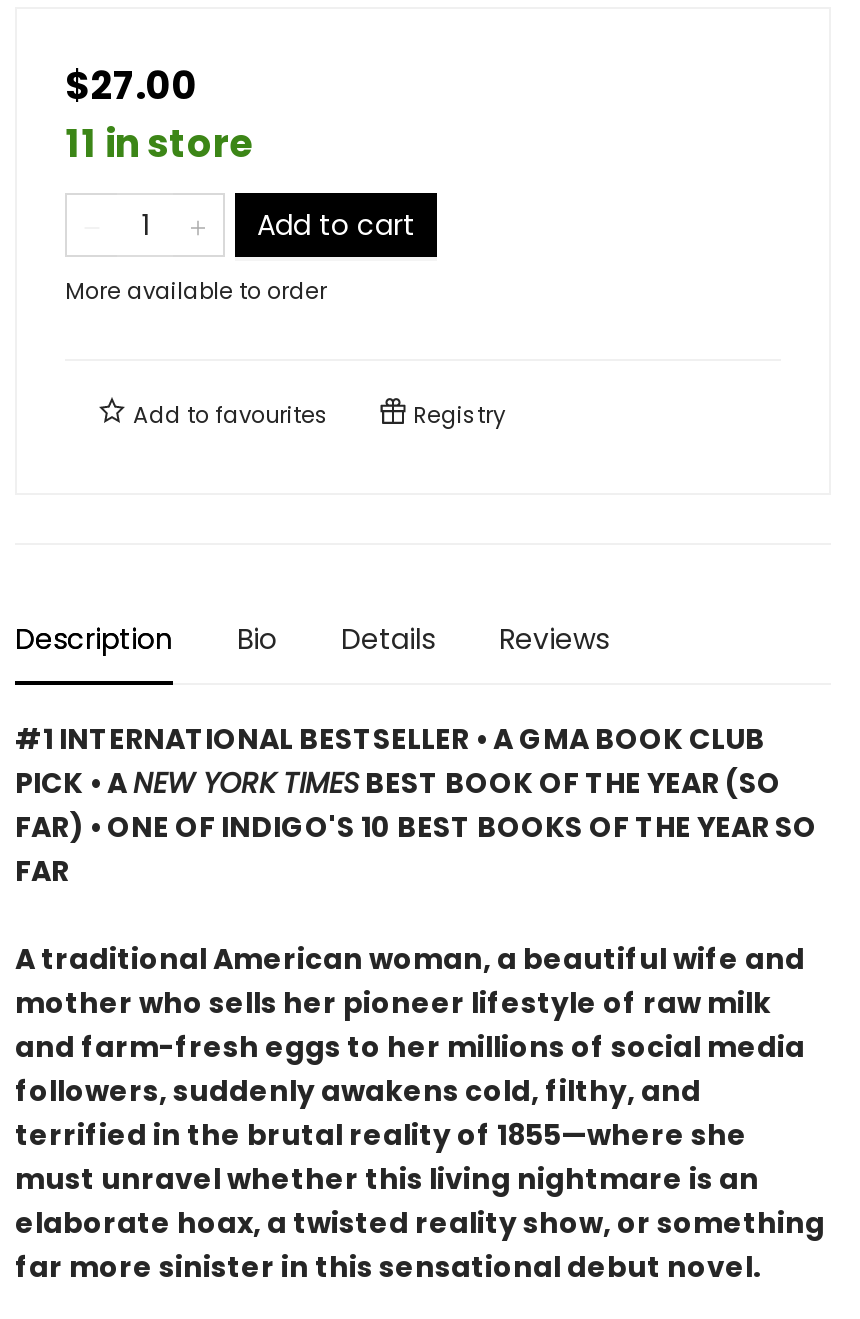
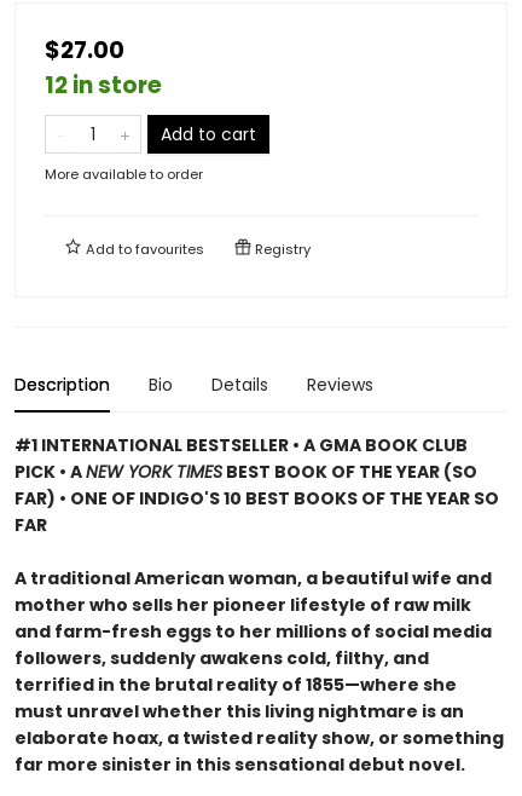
- 11 in store
+ 12 in store
